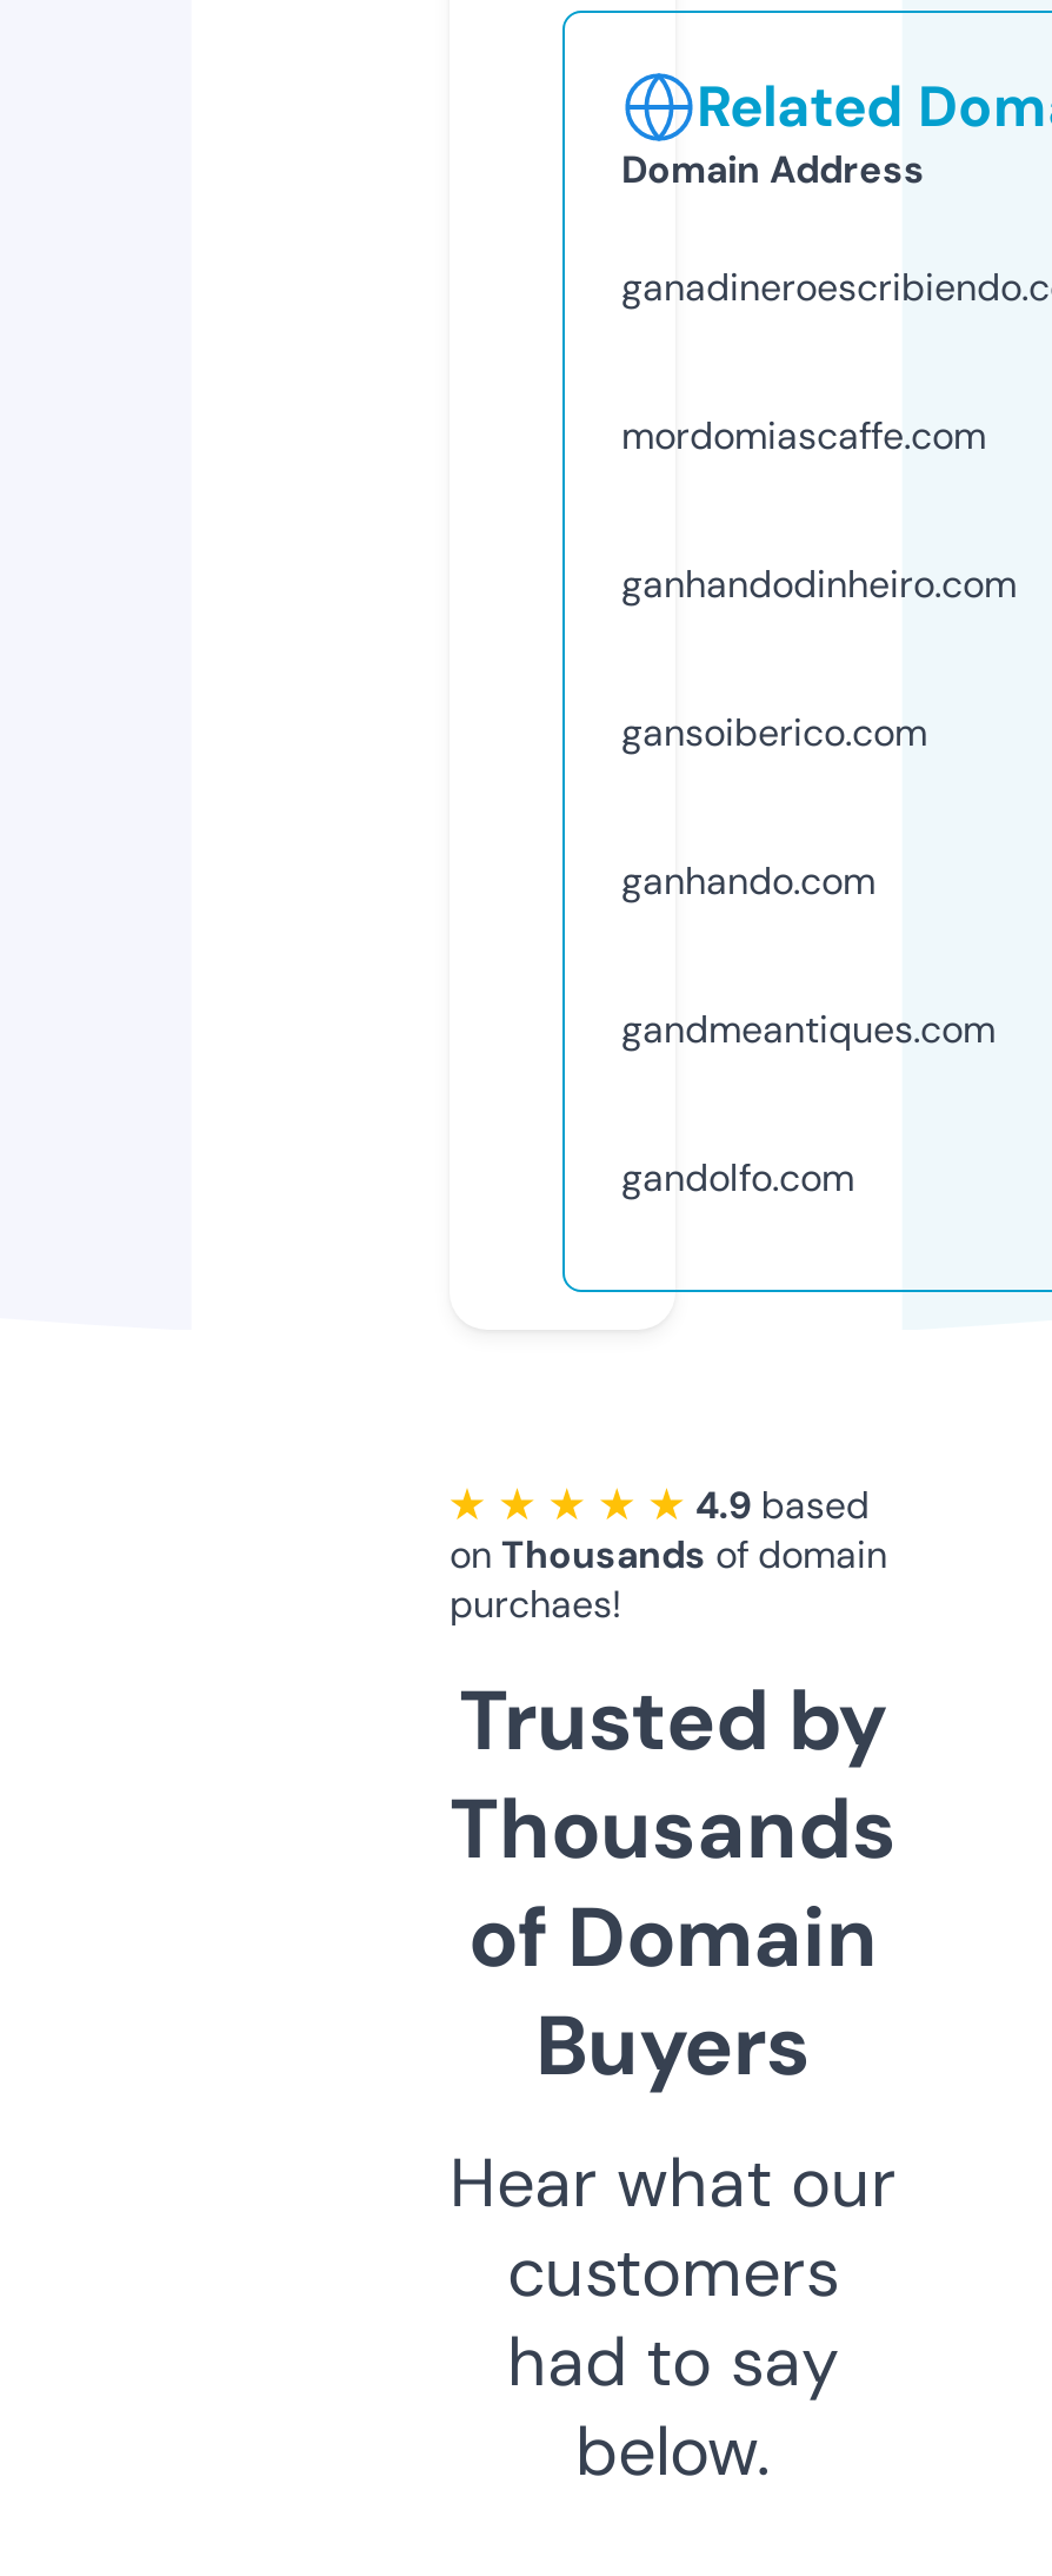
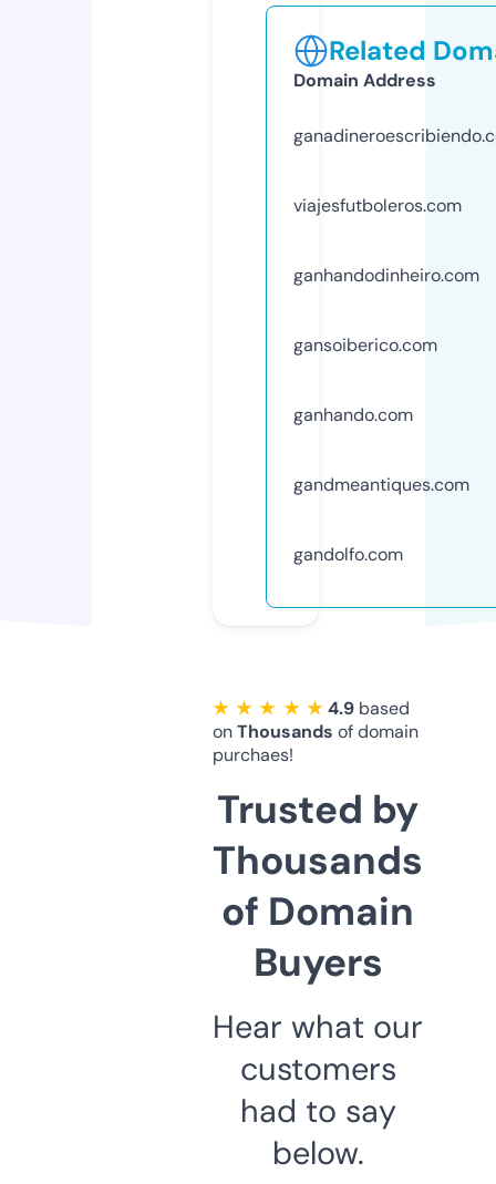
- mordomiascaffe.com
+ viajesfutboleros.com
